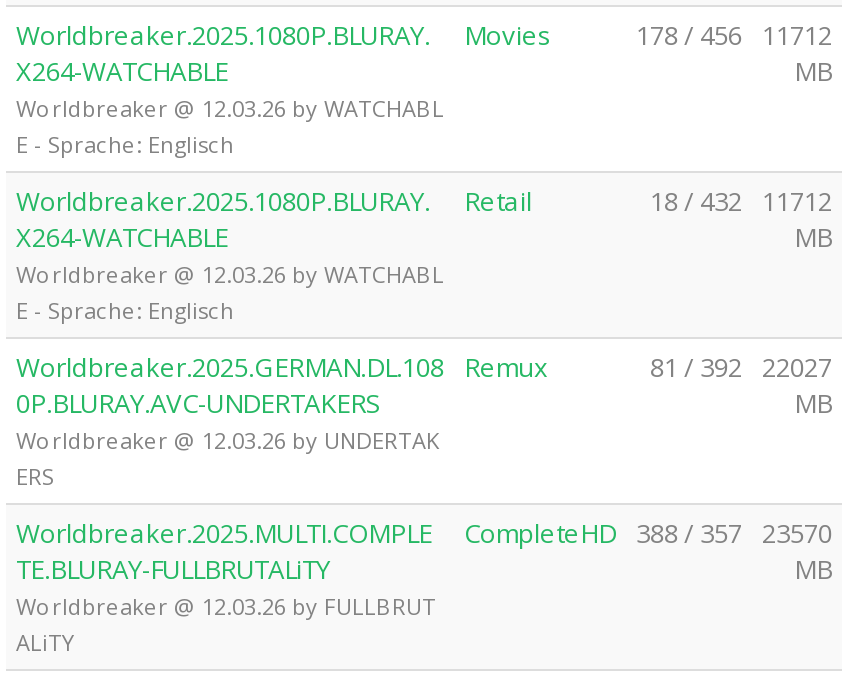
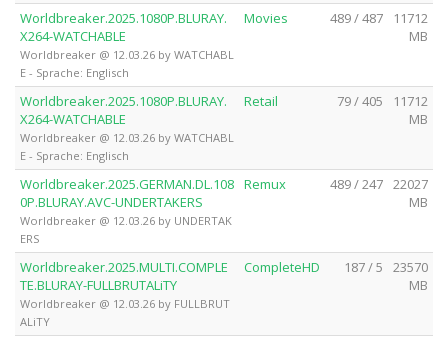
- 178 / 456 11712
+ 489 / 487 11712

- 18 / 432 11712
+ 79 / 405 11712

- 81 / 392 22027
+ 489 / 247 22027

- CompleteHD 388 / 357 23570
+ CompleteHD
+ 187 / 5 23570
